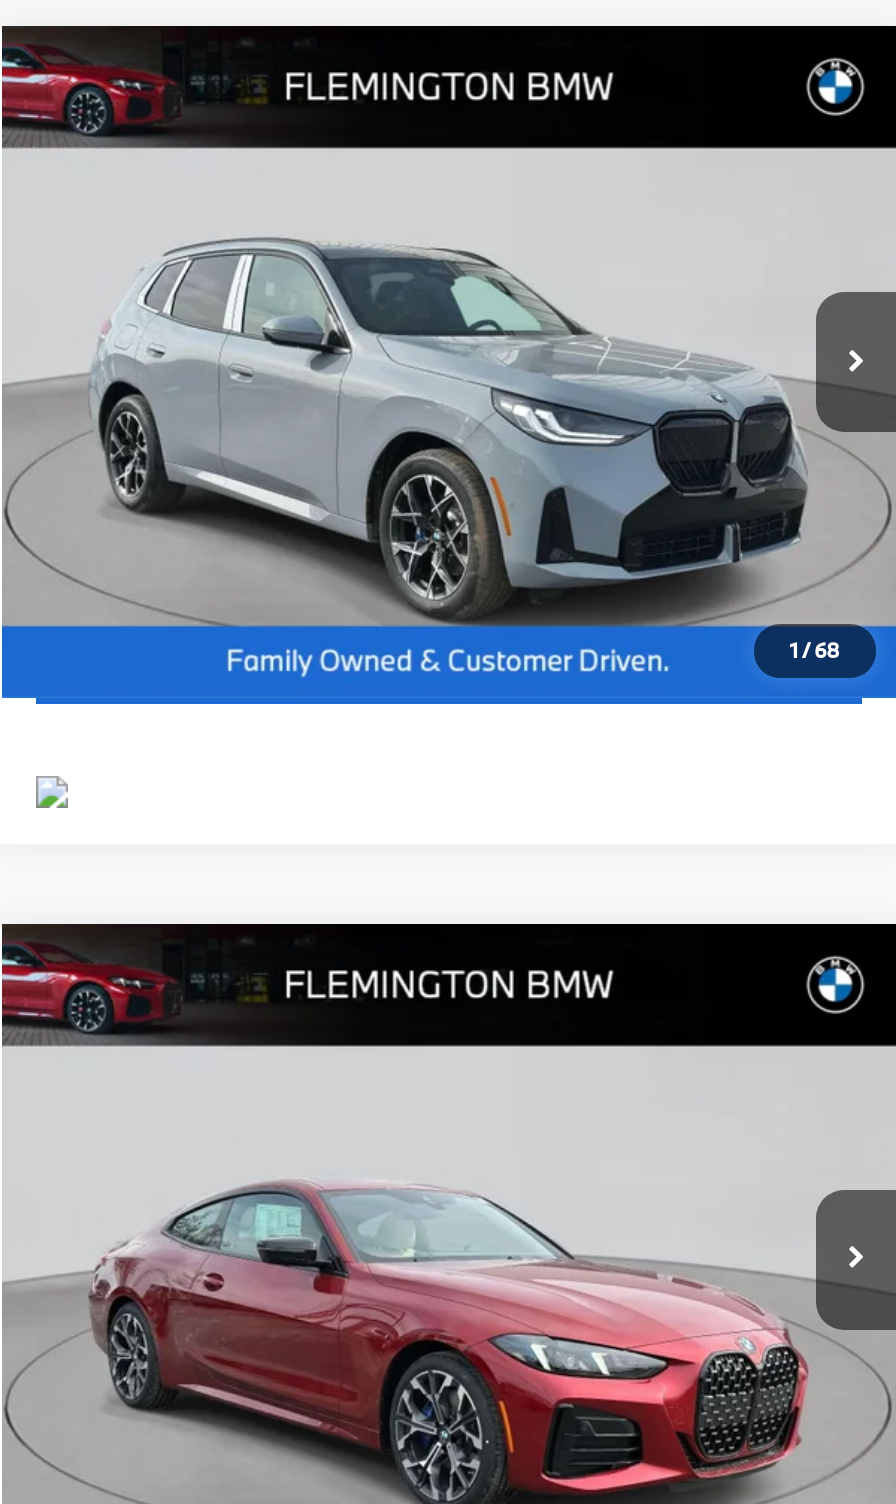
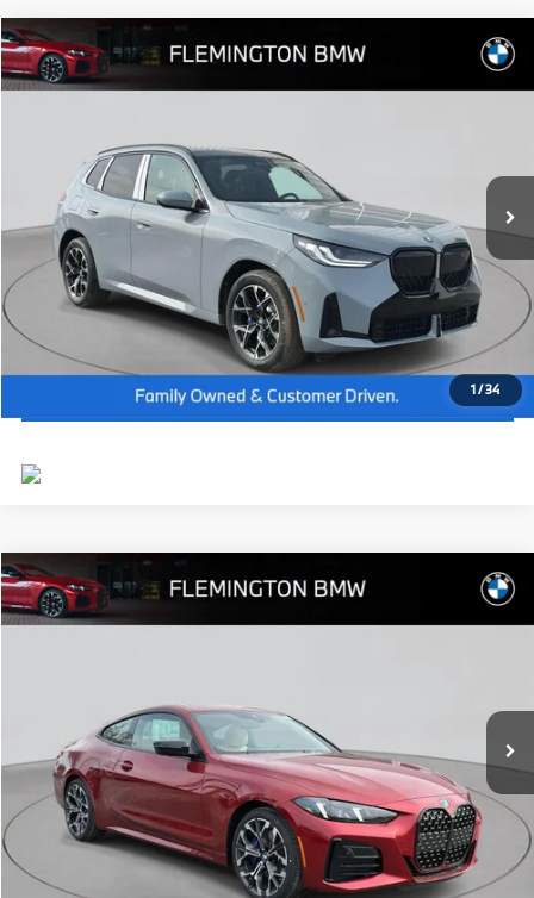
- 1 / 68
+ 1 / 34
